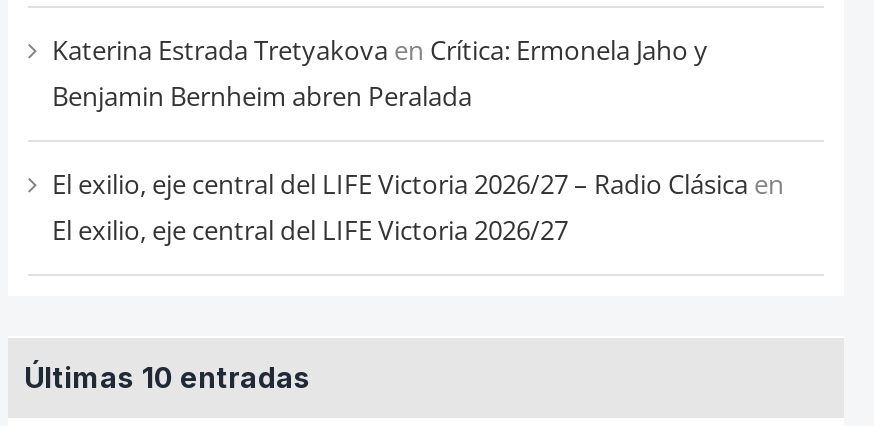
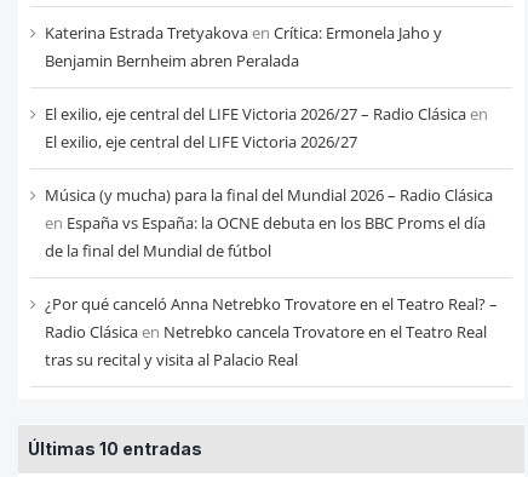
+ Música (y mucha) para la final del Mundial 2026 – Radio Clásica
+ en España vs España: la OCNE debuta en los BBC Proms el día
+ de la final del Mundial de fútbol
+ ¿Por qué canceló Anna Netrebko Trovatore en el Teatro Real? –
+ Radio Clásica en Netrebko cancela Trovatore en el Teatro Real
+ tras su recital y visita al Palacio Real
